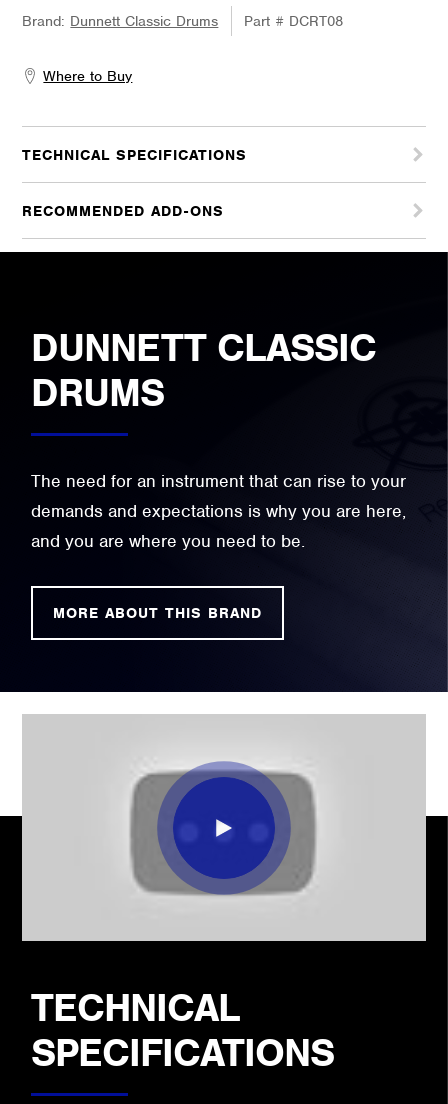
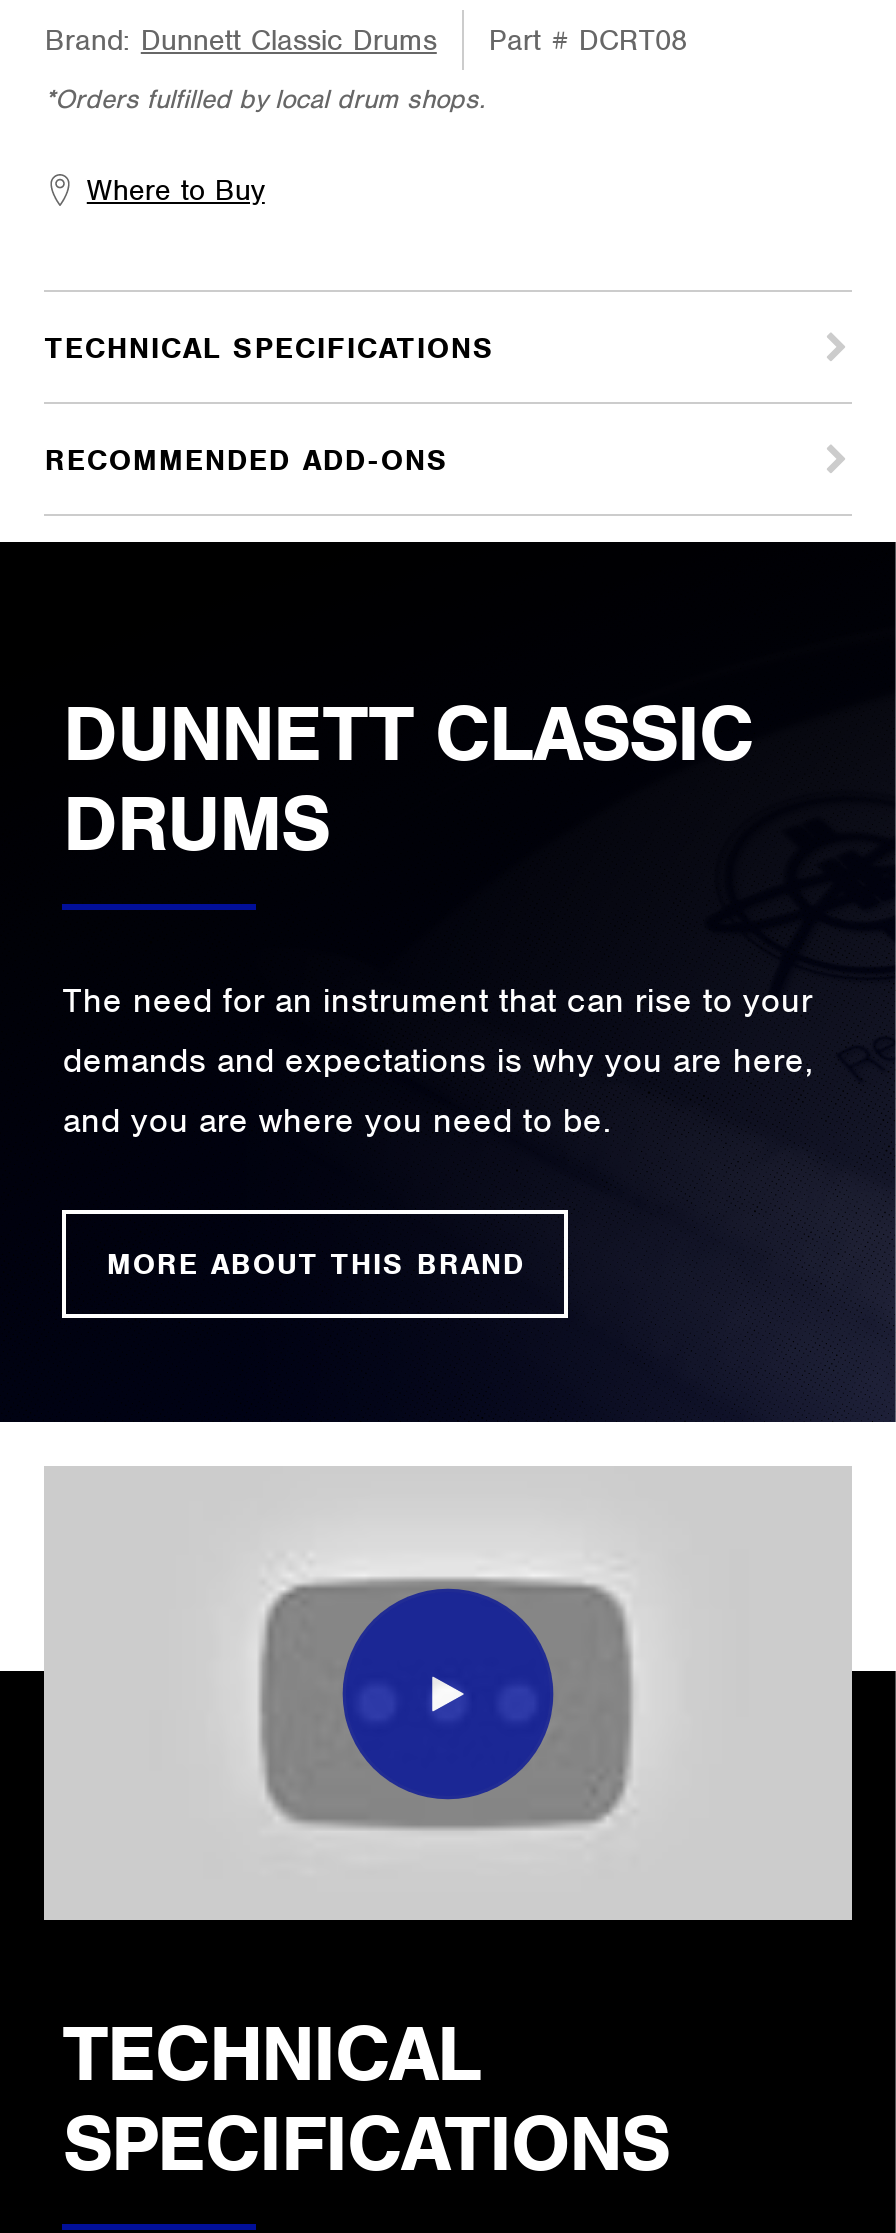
+ *Orders fulfilled by local drum shops.

moved down: [image]
